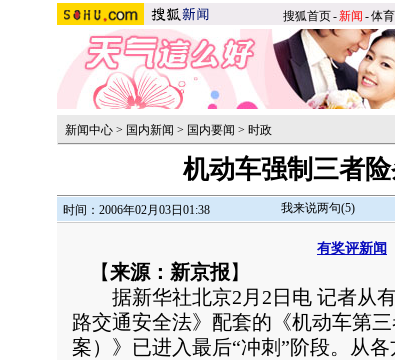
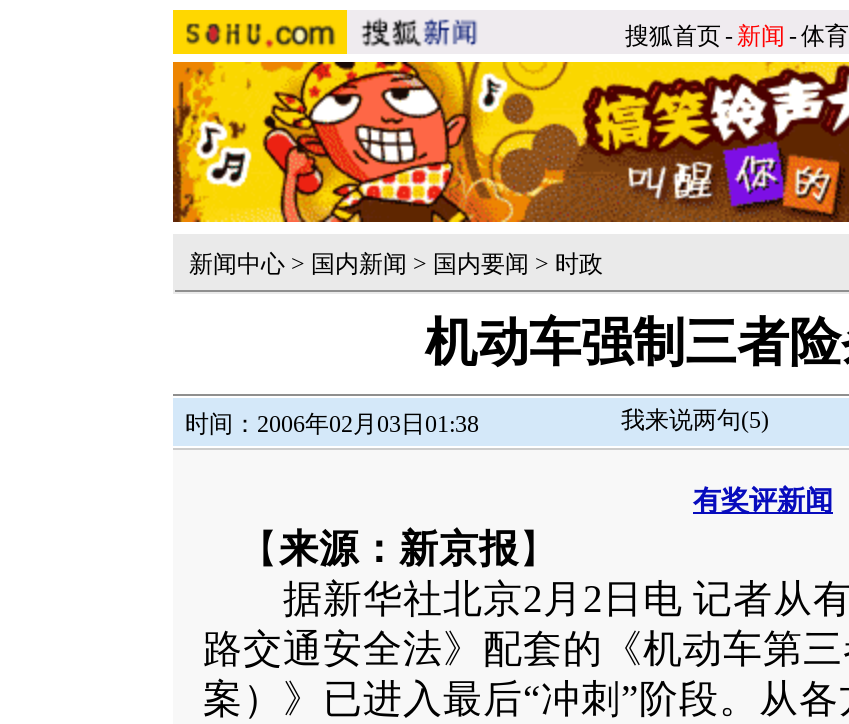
- [image]
+ [image]
